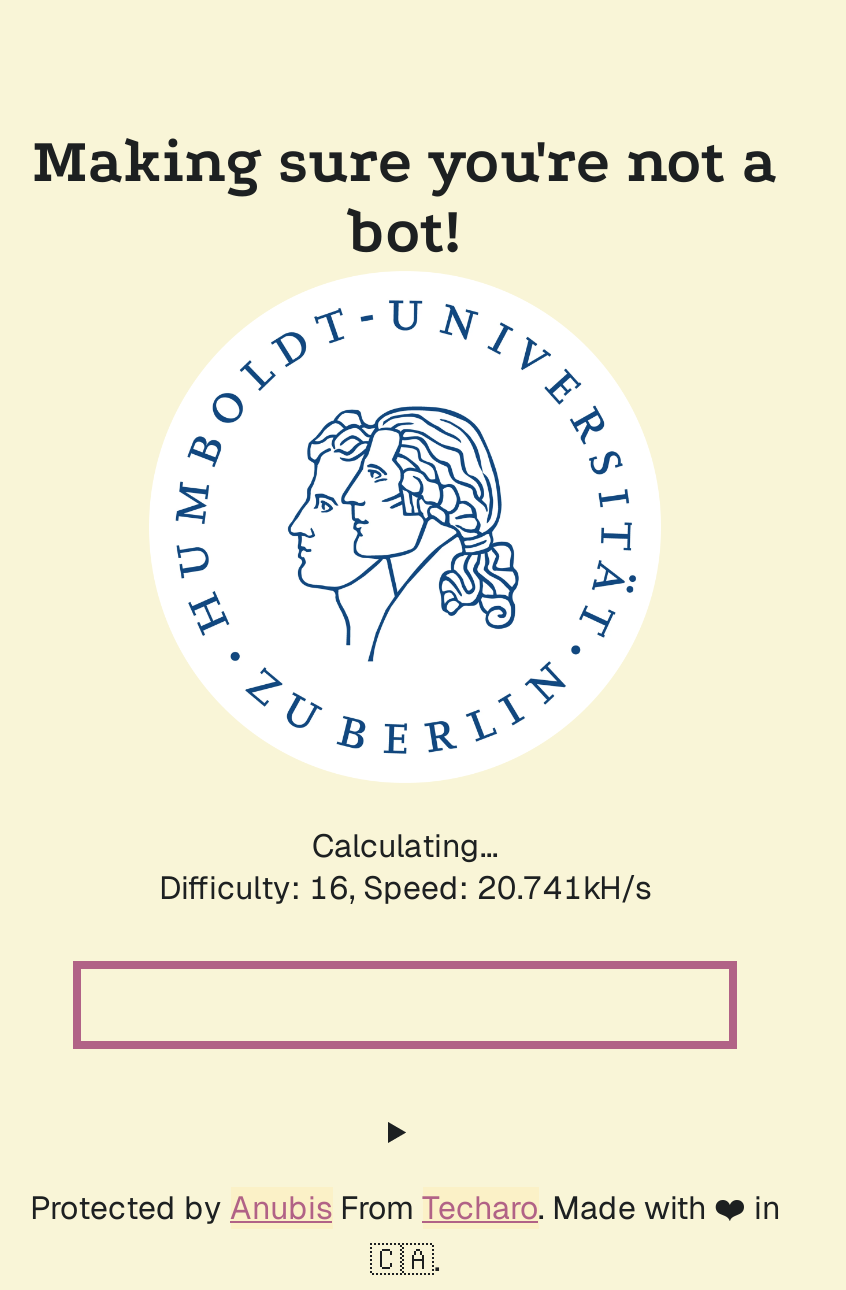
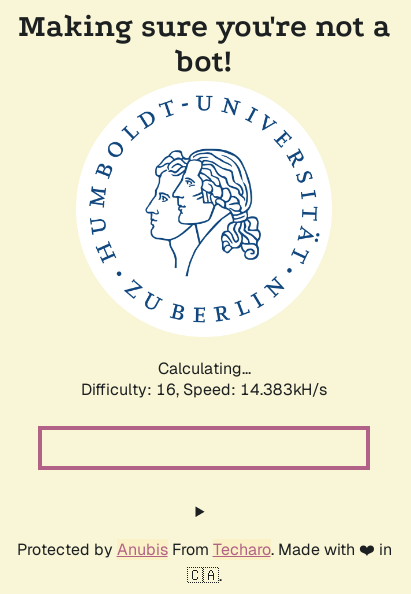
- Difficulty: 16, Speed: 20.741kH/s
+ Difficulty: 16, Speed: 14.383kH/s
